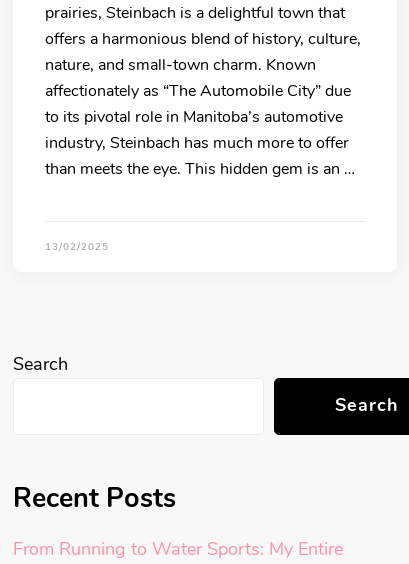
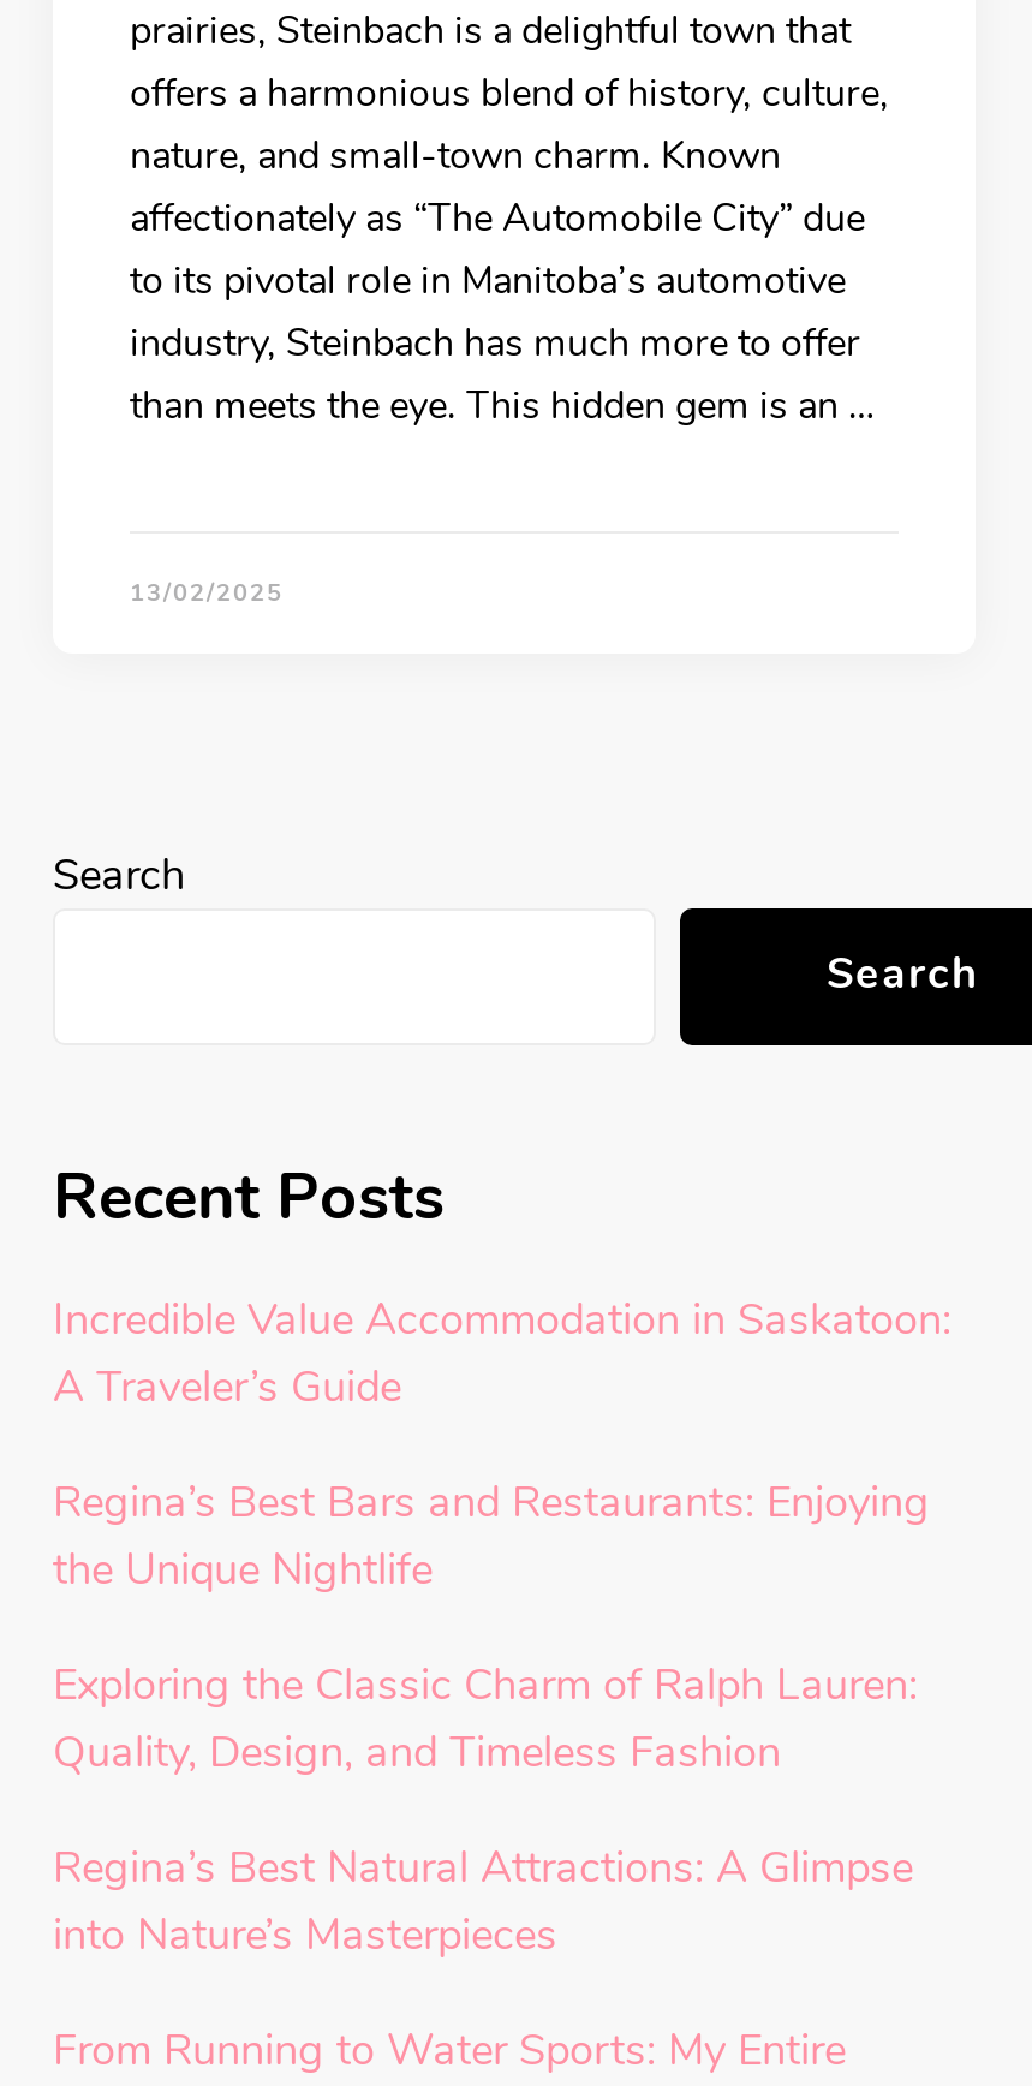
+ Incredible Value Accommodation in Saskatoon:
+ A Traveler’s Guide
+ Regina’s Best Bars and Restaurants: Enjoying
+ the Unique Nightlife
+ Exploring the Classic Charm of Ralph Lauren:
+ Quality, Design, and Timeless Fashion
+ Regina’s Best Natural Attractions: A Glimpse
+ into Nature’s Masterpieces
